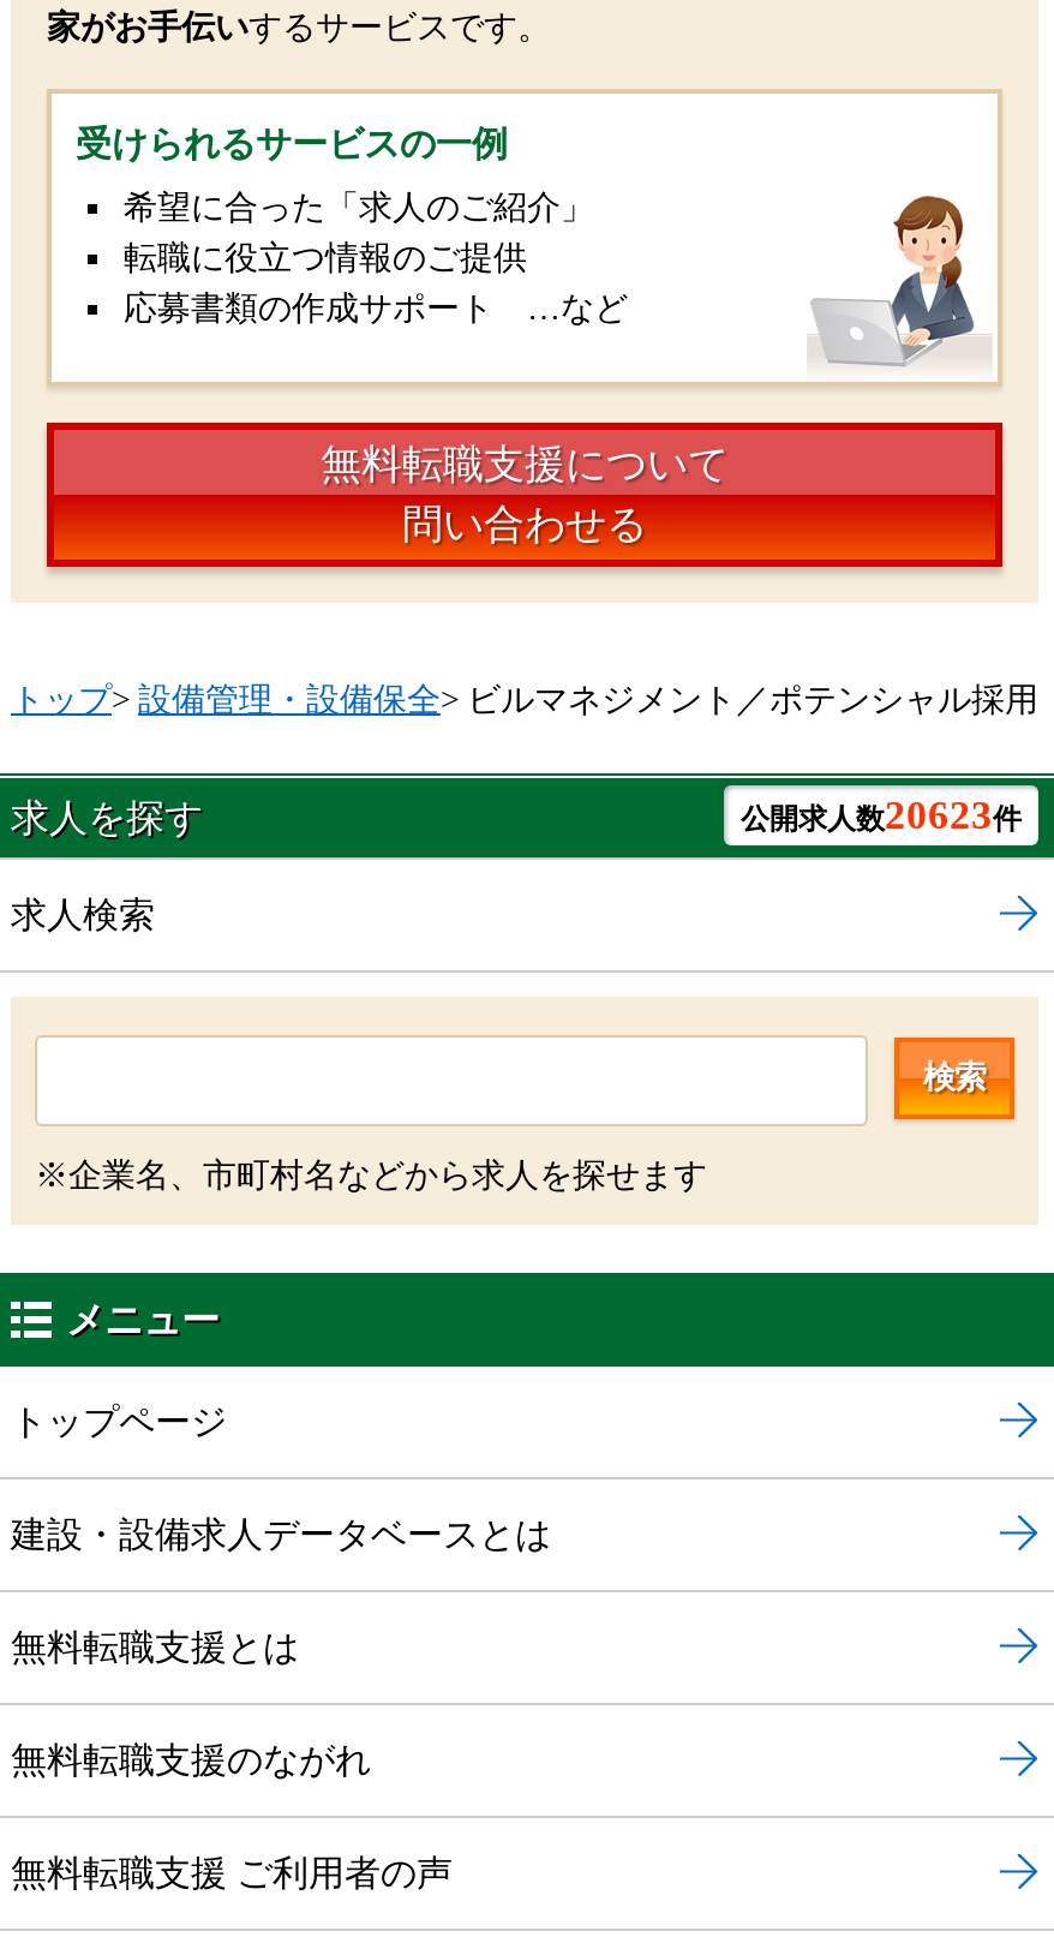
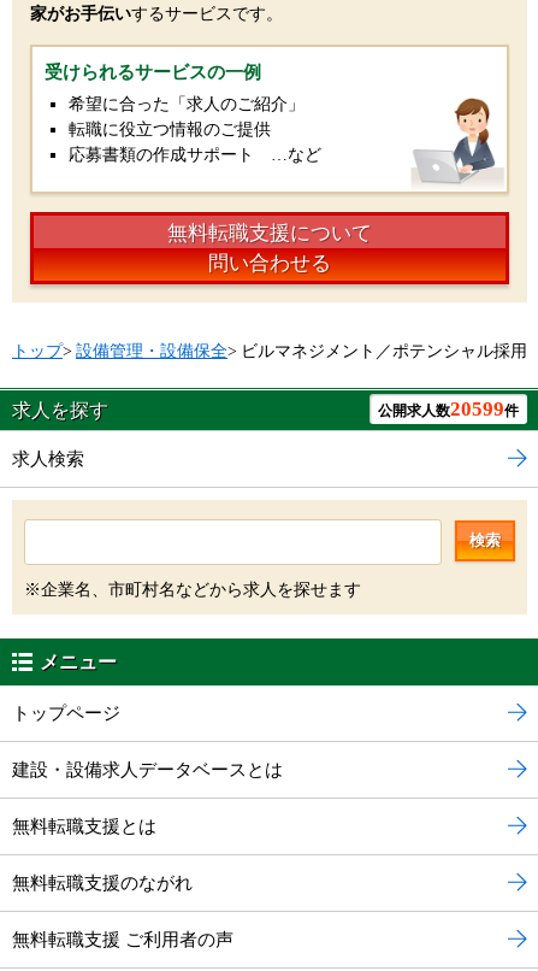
- 公開求人数20623件
+ 公開求人数20599件
